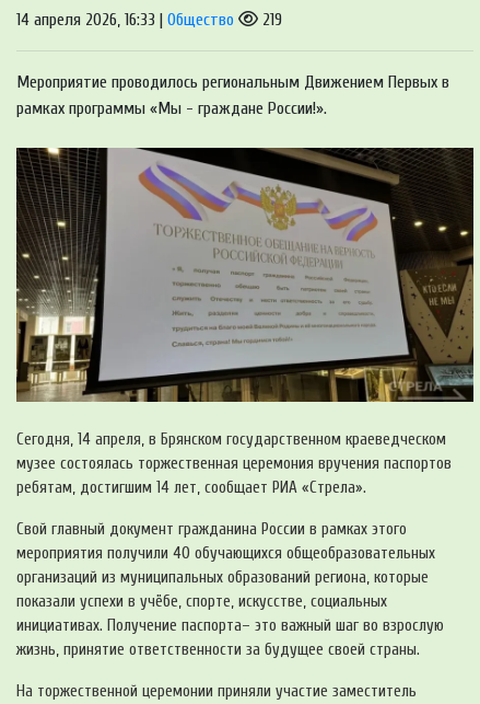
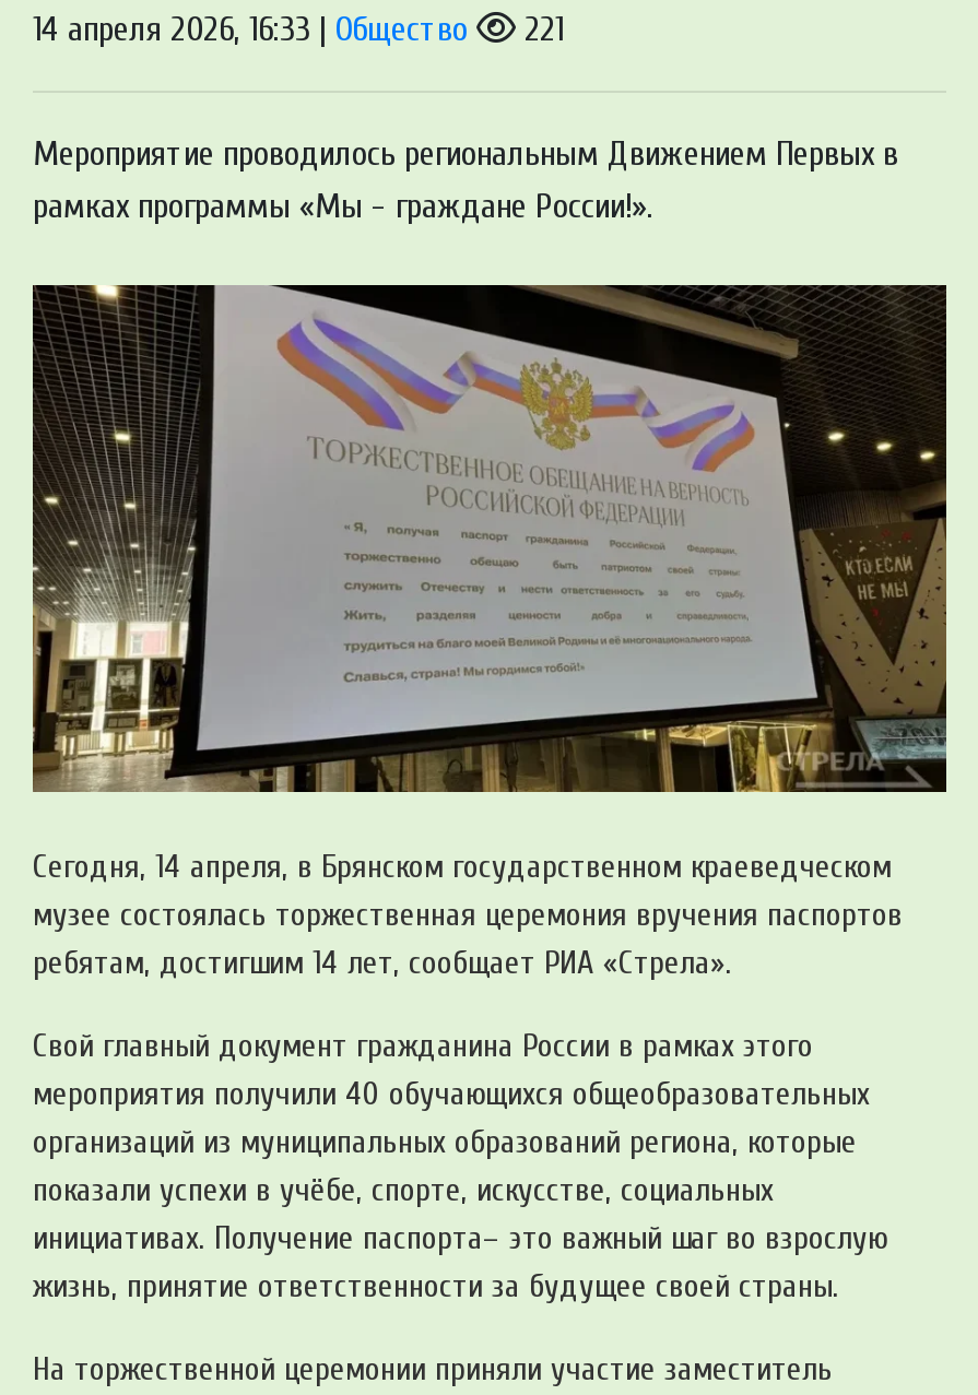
- 219
+ 221
